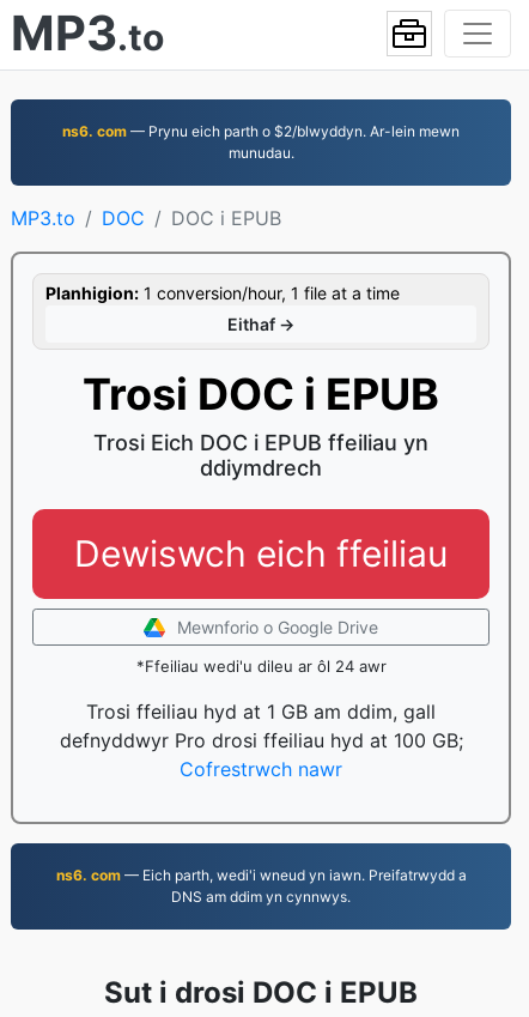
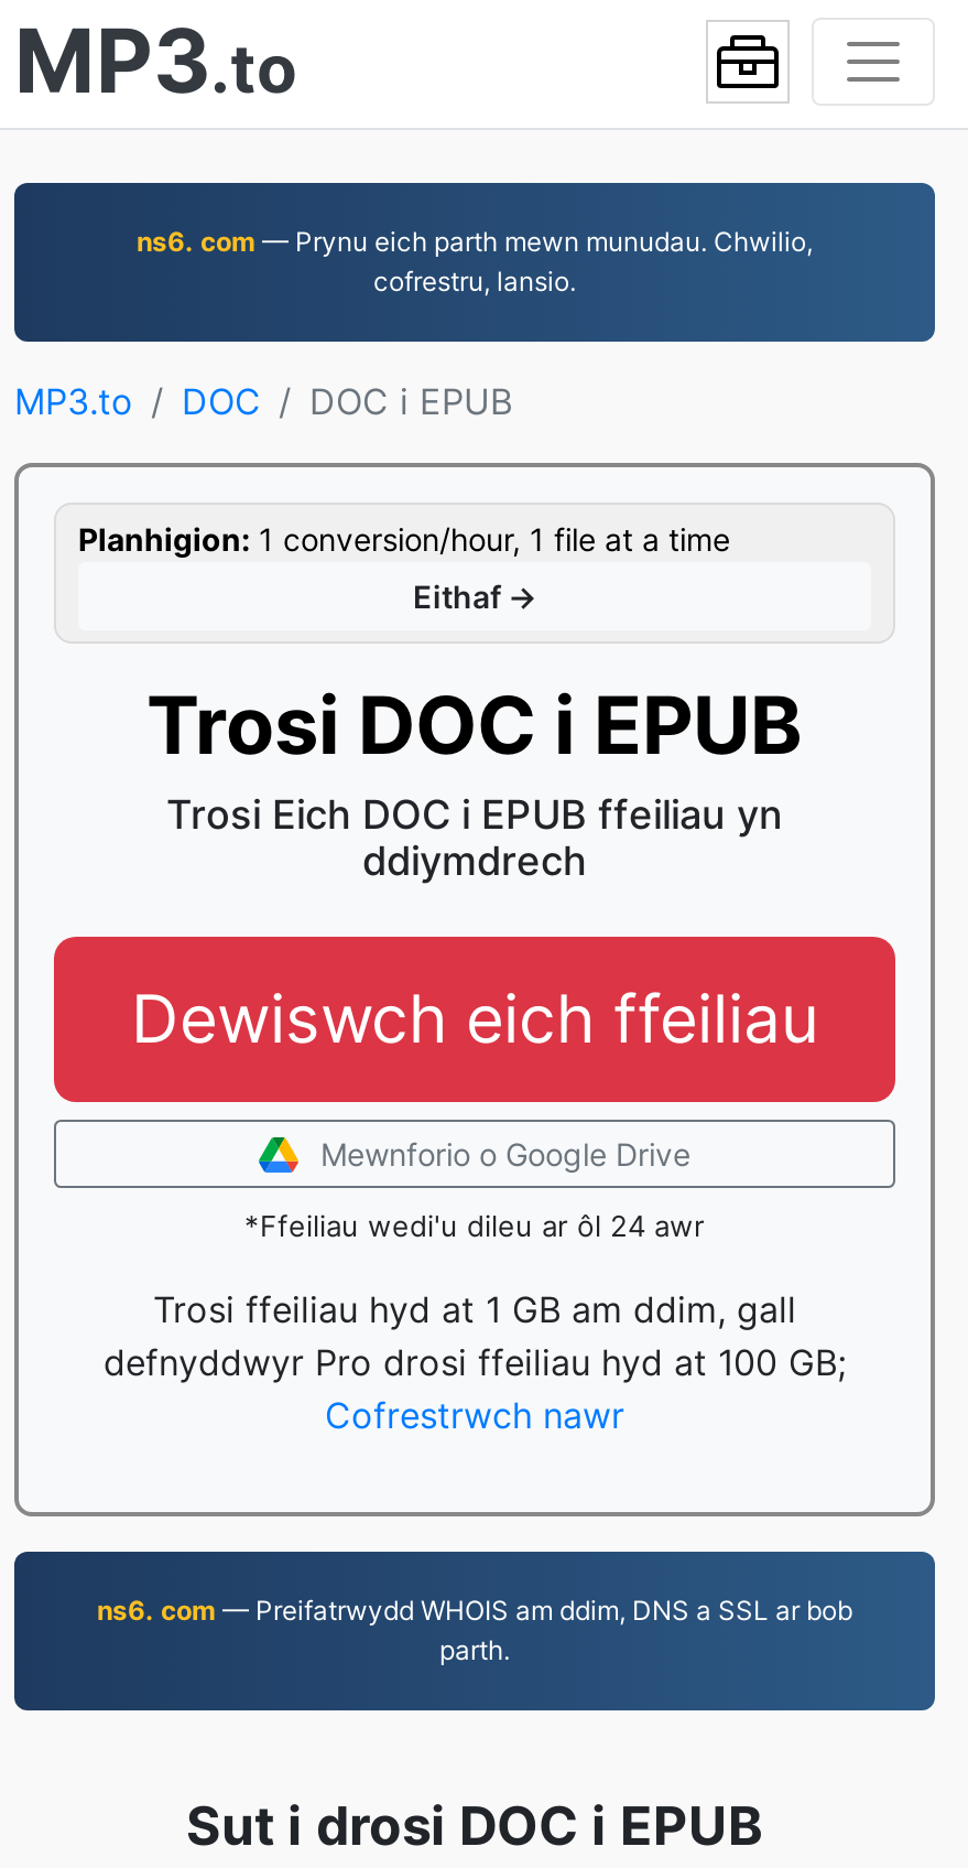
- ns6. com — Prynu eich parth o $2/blwyddyn. Ar-lein mewn
- munudau.
+ ns6. com — Prynu eich parth mewn munudau. Chwilio,
+ cofrestru, lansio.

- ns6. com — Eich parth, wedi'i wneud yn iawn. Preifatrwydd a
- DNS am ddim yn cynnwys.
+ ns6. com — Preifatrwydd WHOIS am ddim, DNS a SSL ar bob
+ parth.
